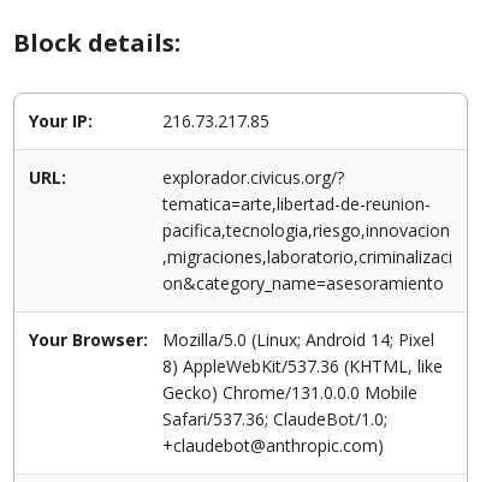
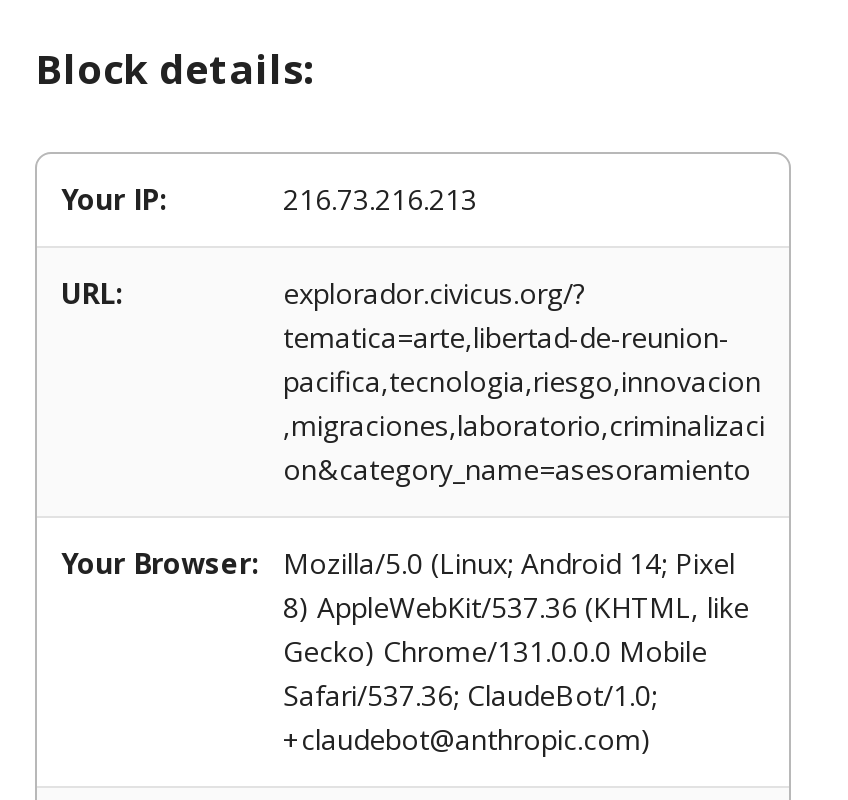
- 216.73.217.85
+ 216.73.216.213
